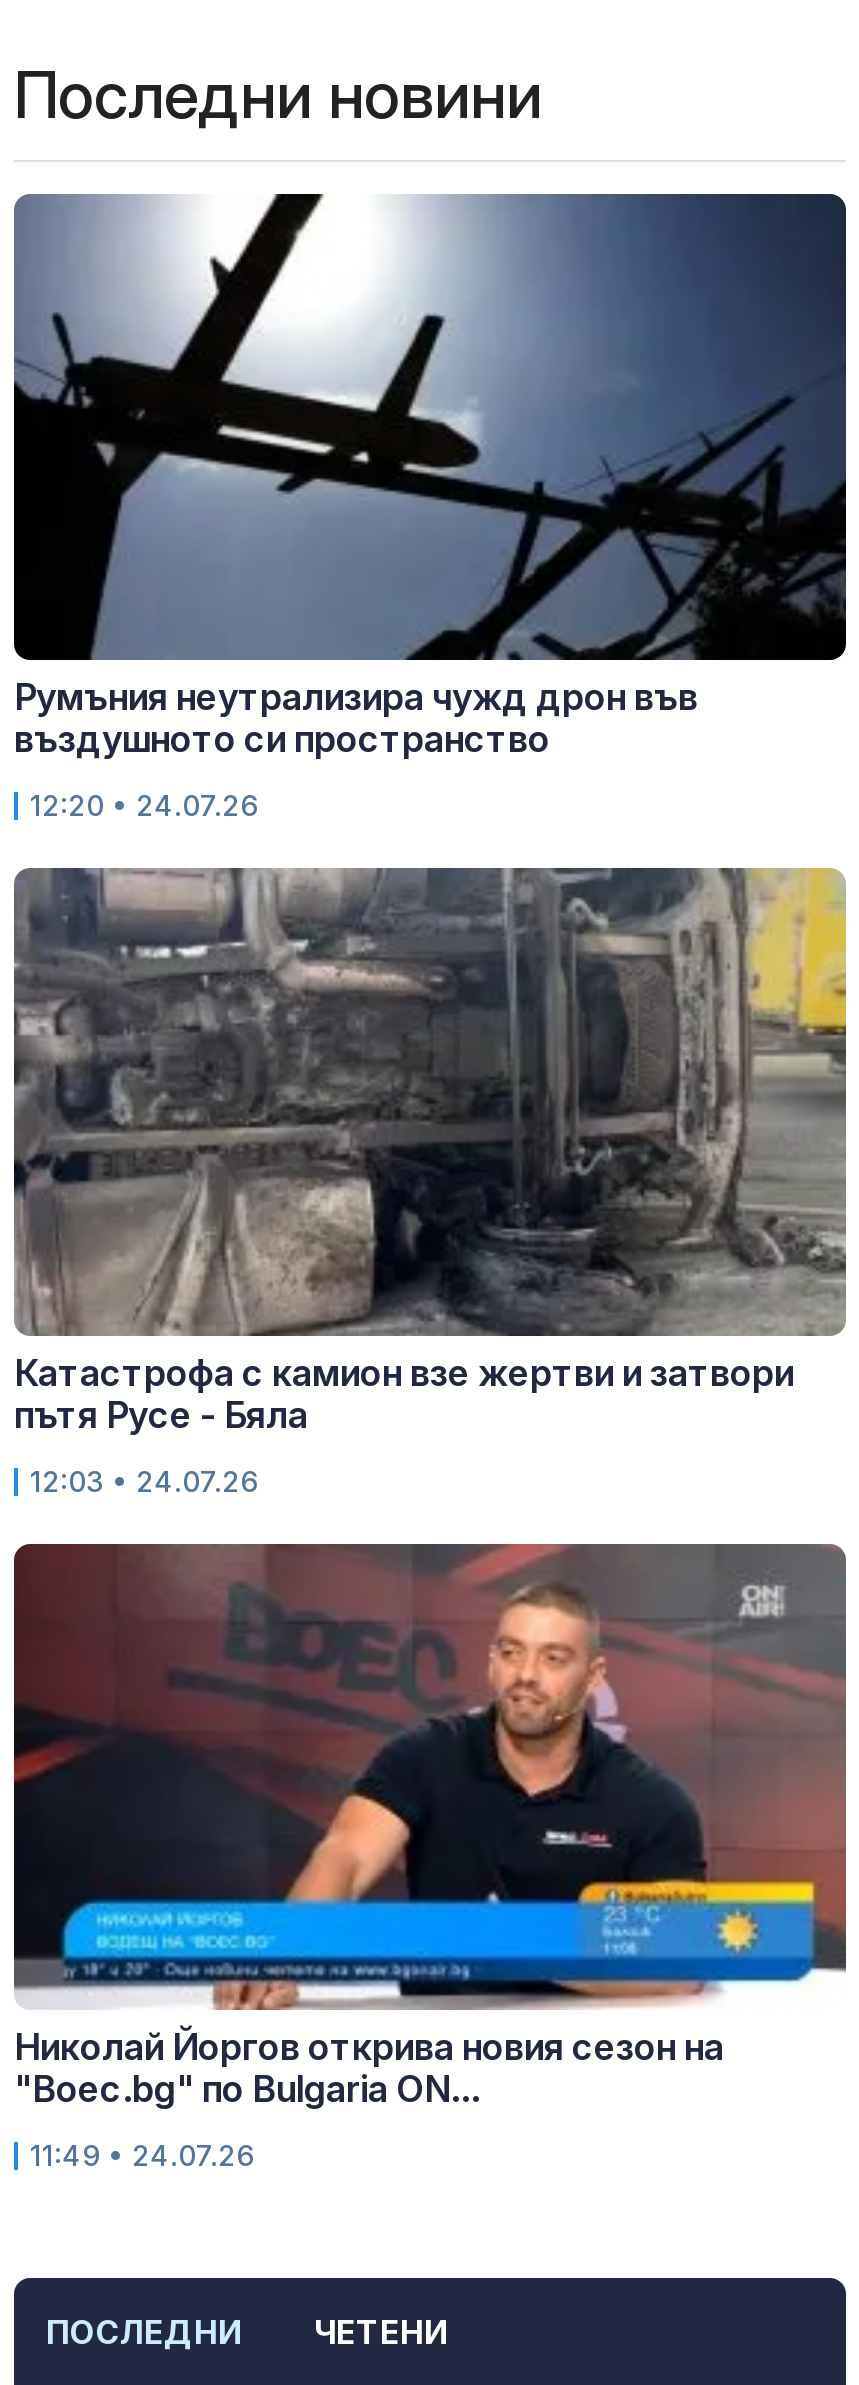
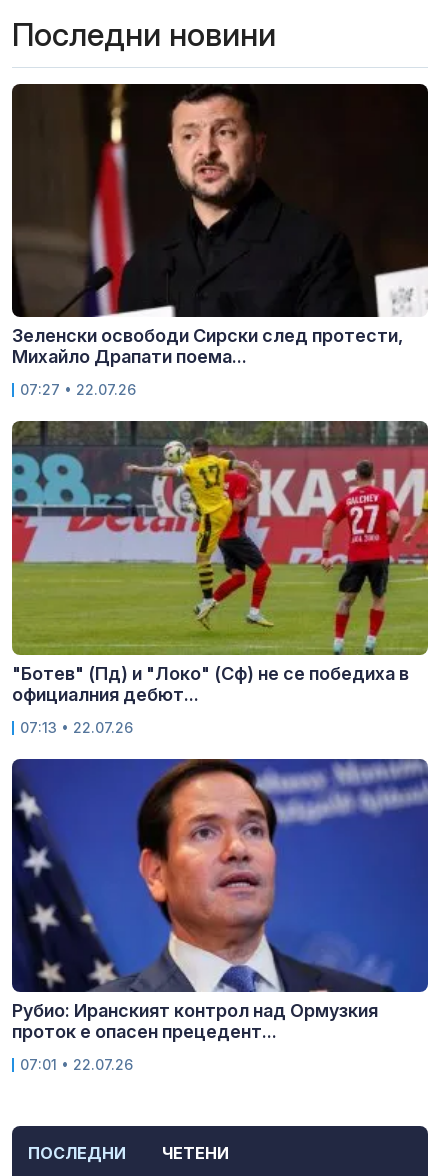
- [image]
- Румъния неутрализира чужд дрон във
- въздушното си пространство
+ [image]
+ Зеленски освободи Сирски след протести,
+ Михайло Драпати поема...

- 12:20 • 24.07.26
+ 07:27 • 22.07.26

- [image]
- Катастрофа с камион взе жертви и затвори
- пътя Русе - Бяла
+ [image]
+ "Ботев" (Пд) и "Локо" (Сф) не се победиха в
+ официалния дебют...

- 12:03 • 24.07.26
+ 07:13 • 22.07.26

- [image]
- Николай Йоргов открива новия сезон на
- "Boec.bg" по Bulgaria ON...
+ [image]
+ Рубио: Иранският контрол над Ормузкия
+ проток е опасен прецедент...

- 11:49 • 24.07.26
+ 07:01 • 22.07.26
